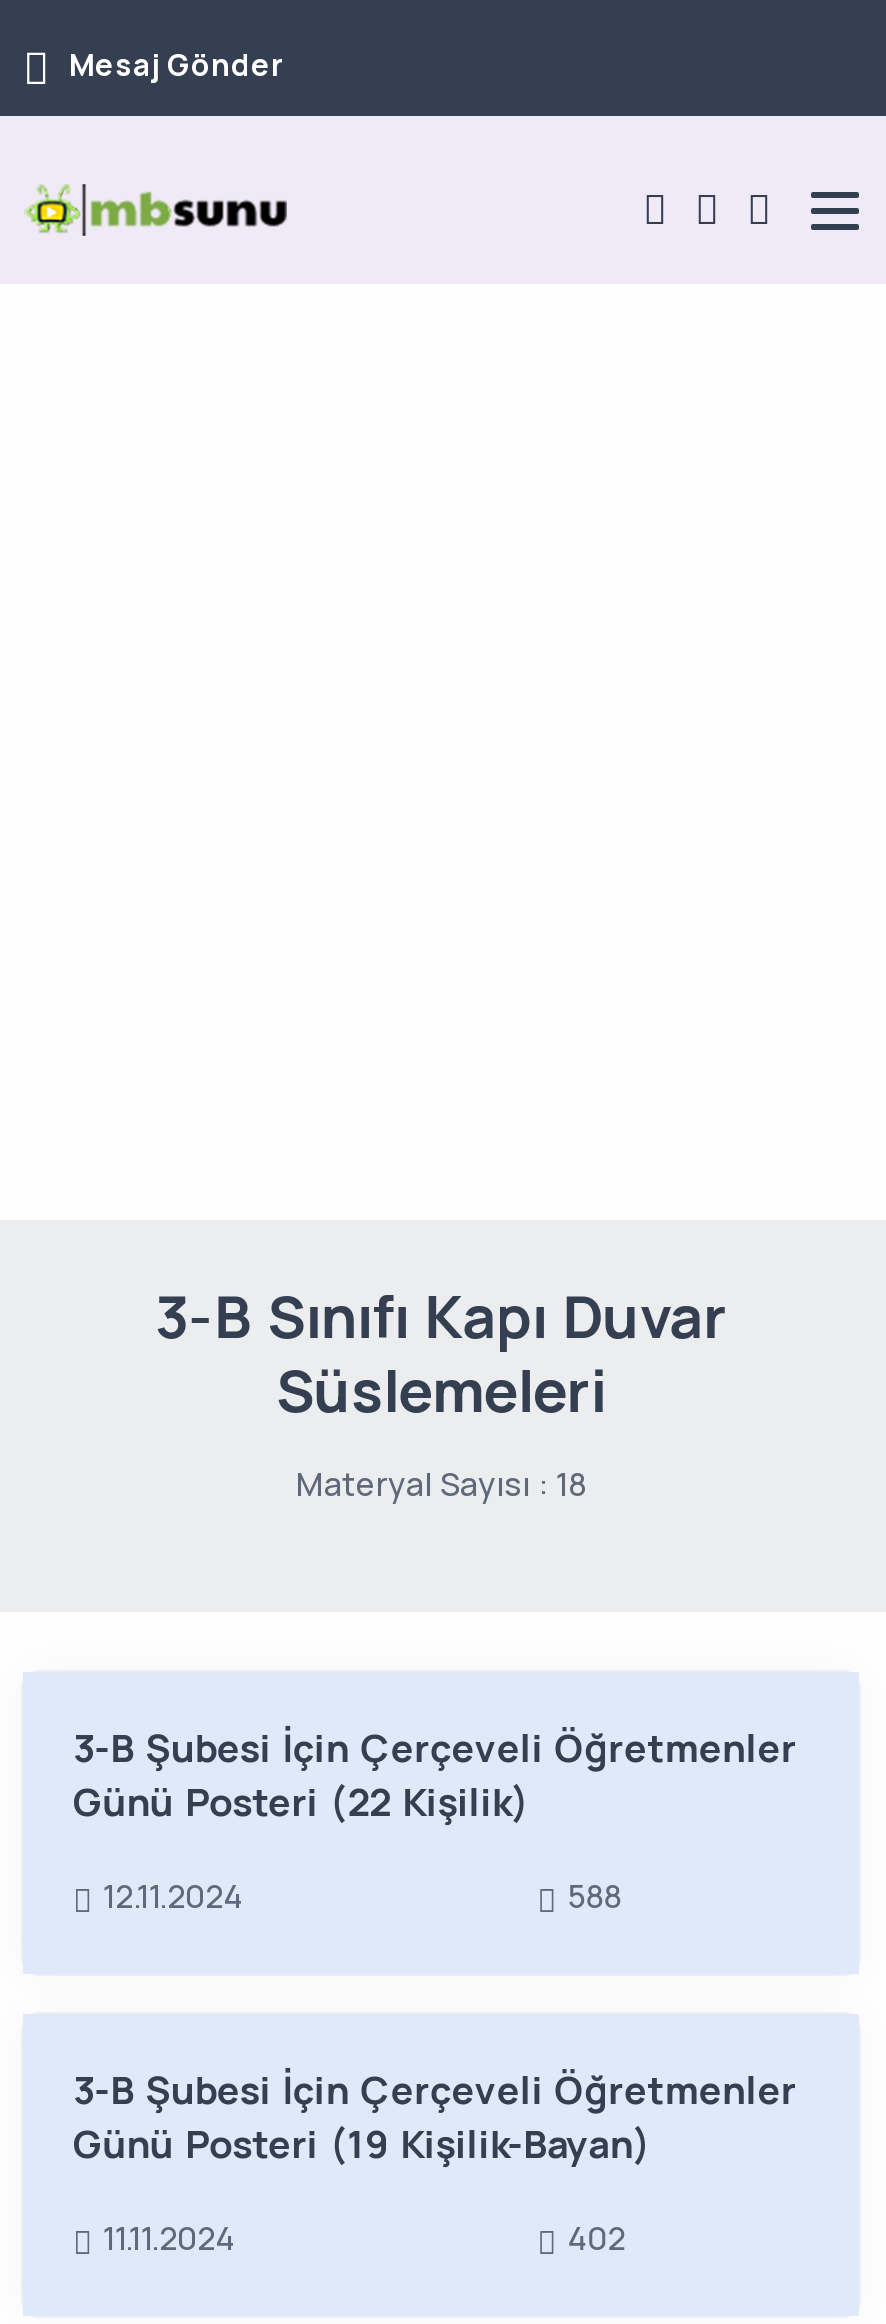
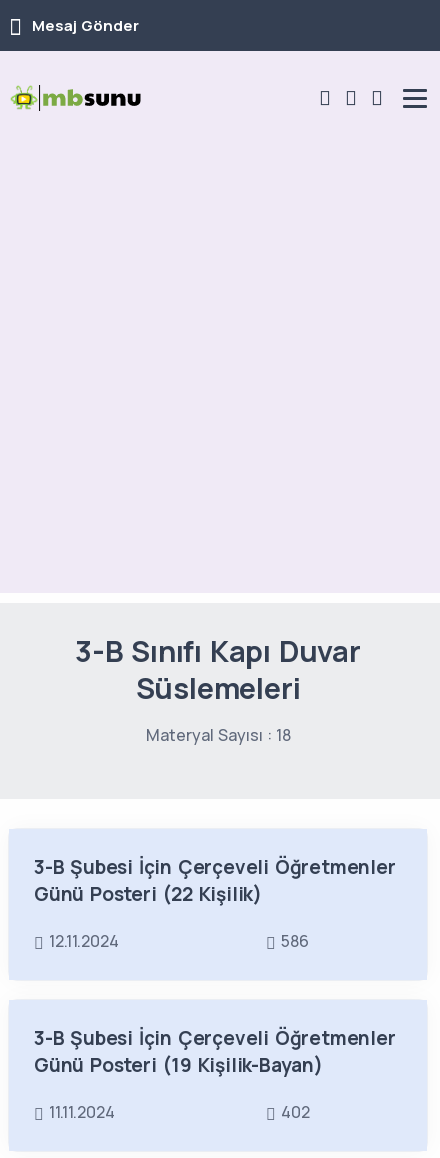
- 588
+ 586
